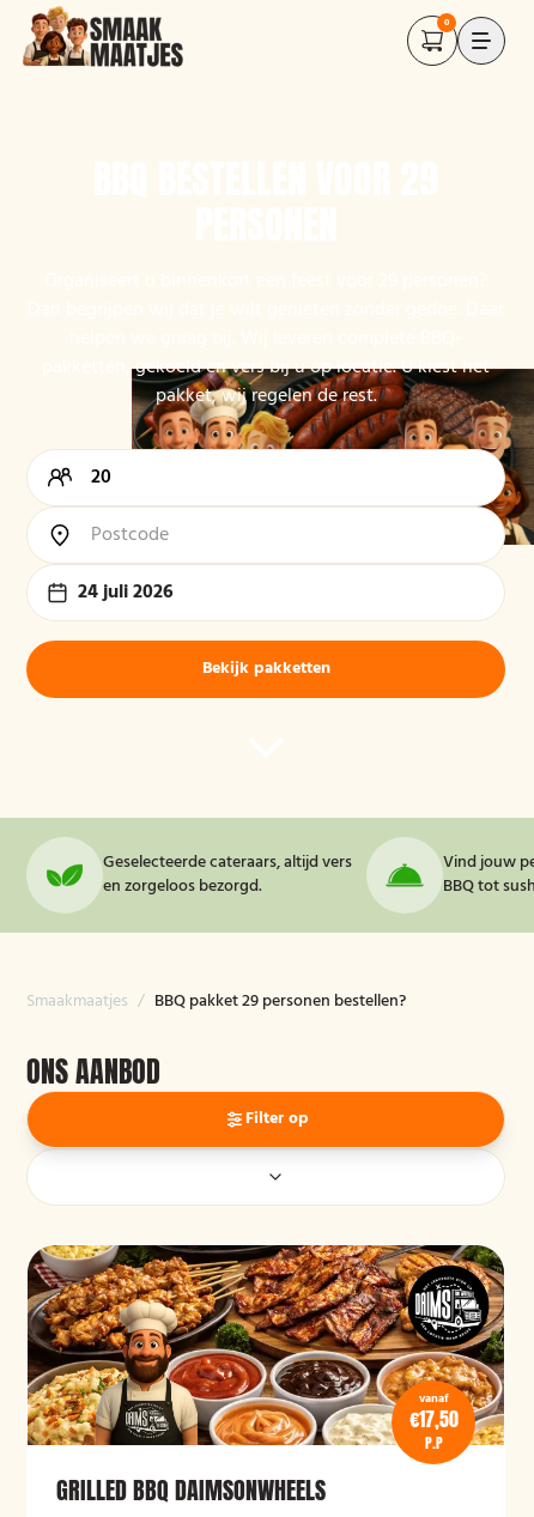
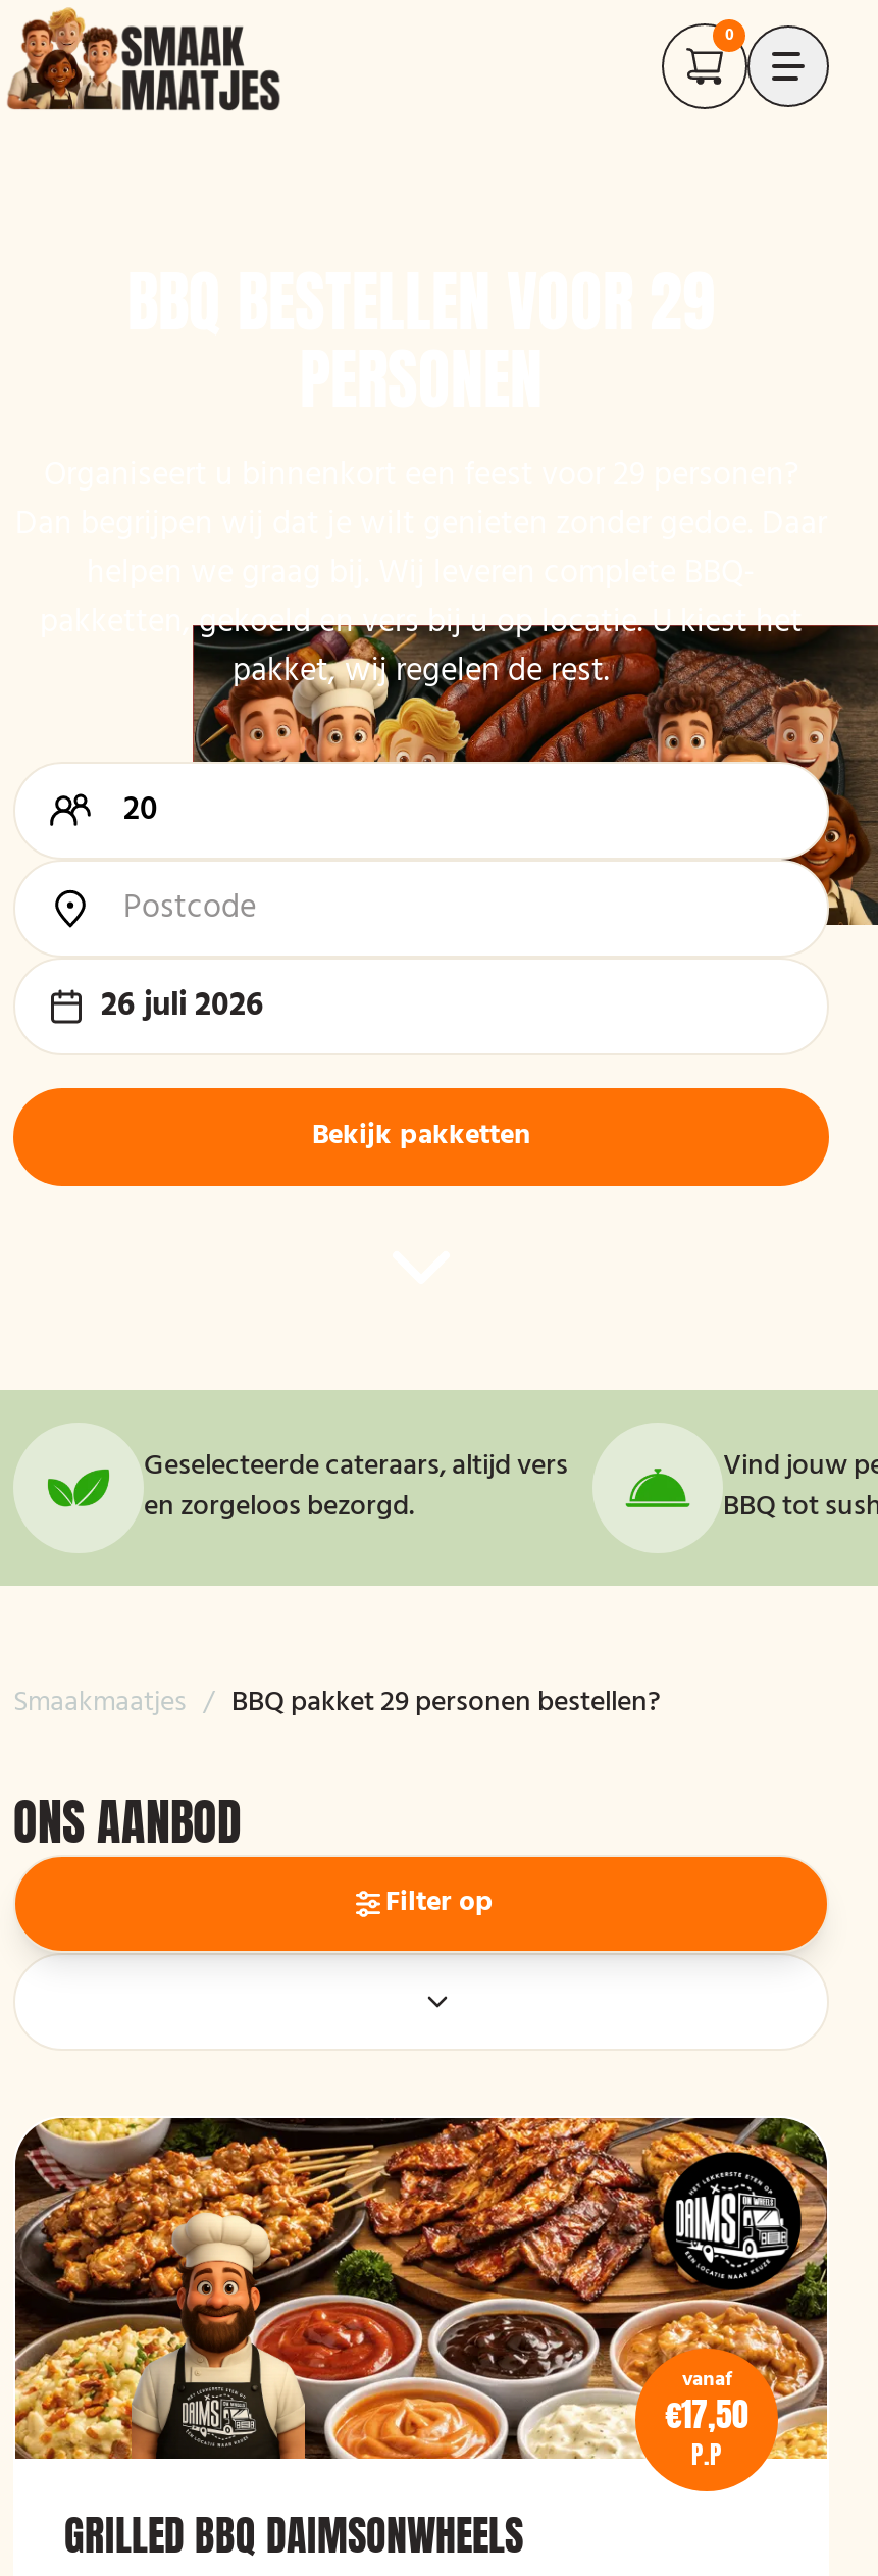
- 24 juli 2026
+ 26 juli 2026
